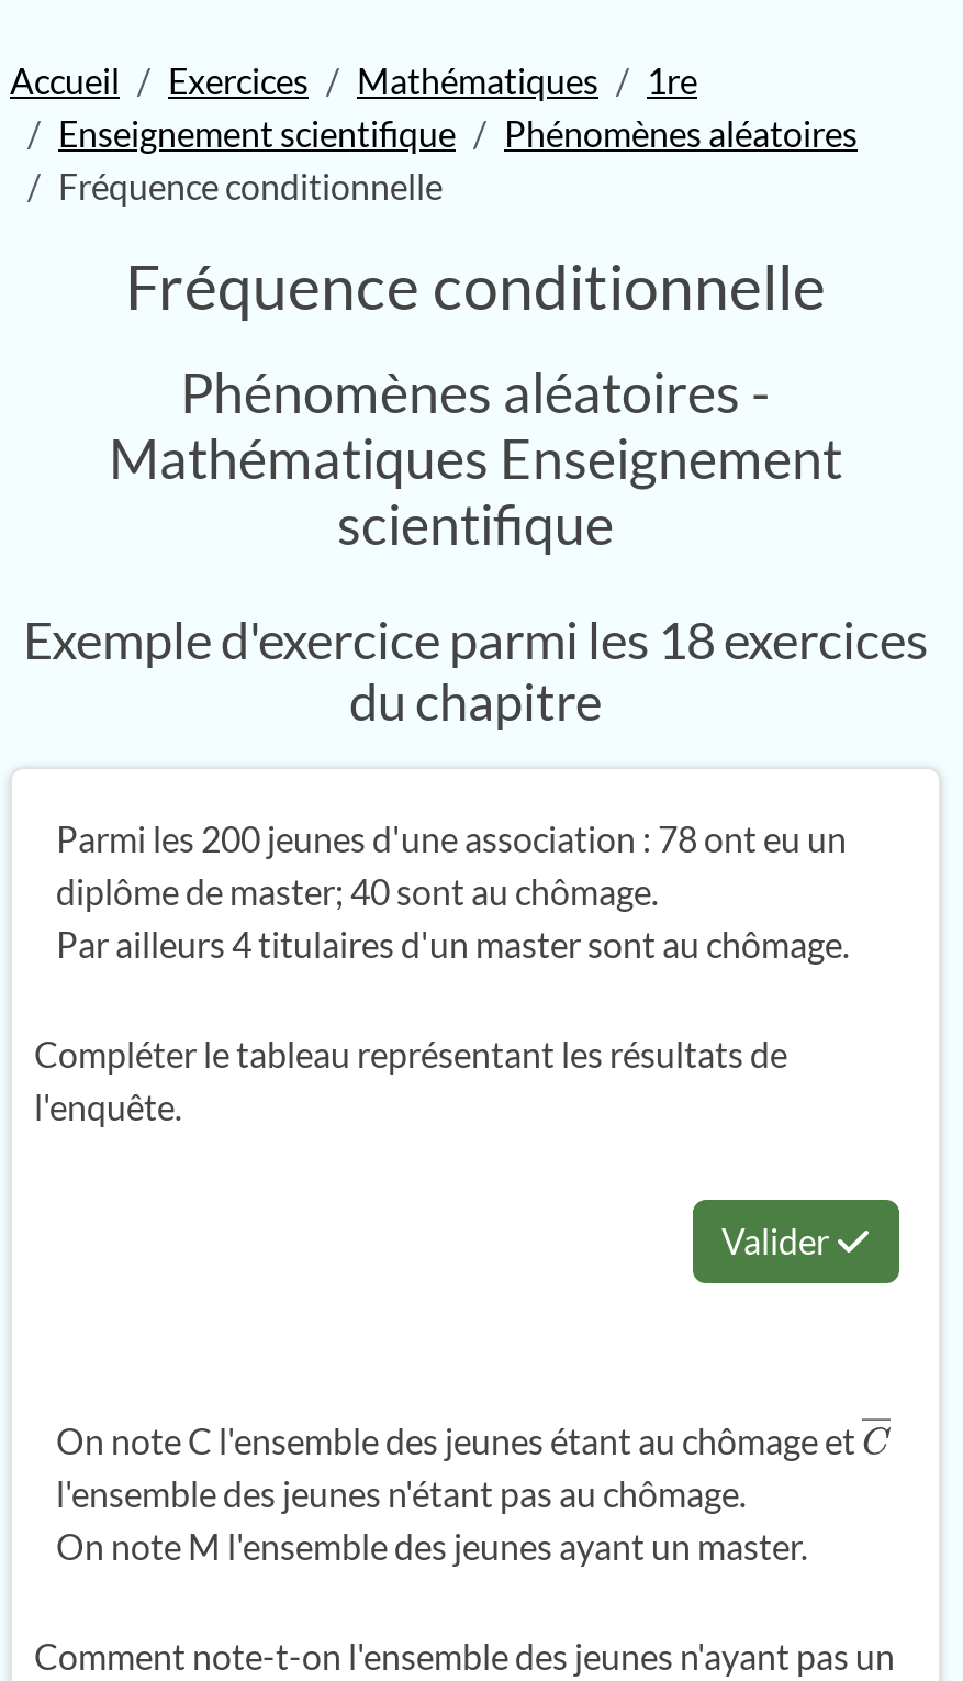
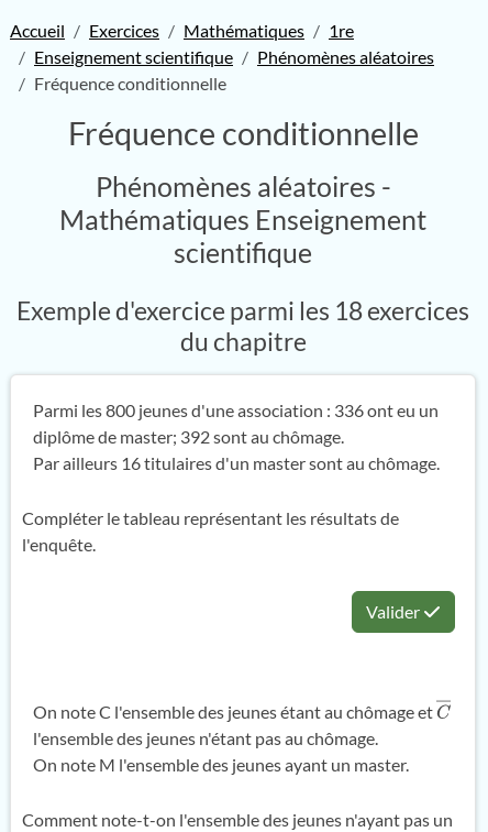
- Parmi les 200 jeunes d'une association : 78 ont eu un
+ Parmi les 800 jeunes d'une association : 336 ont eu un

- diplôme de master; 40 sont au chômage.
+ diplôme de master; 392 sont au chômage.

- Par ailleurs 4 titulaires d'un master sont au chômage.
+ Par ailleurs 16 titulaires d'un master sont au chômage.
